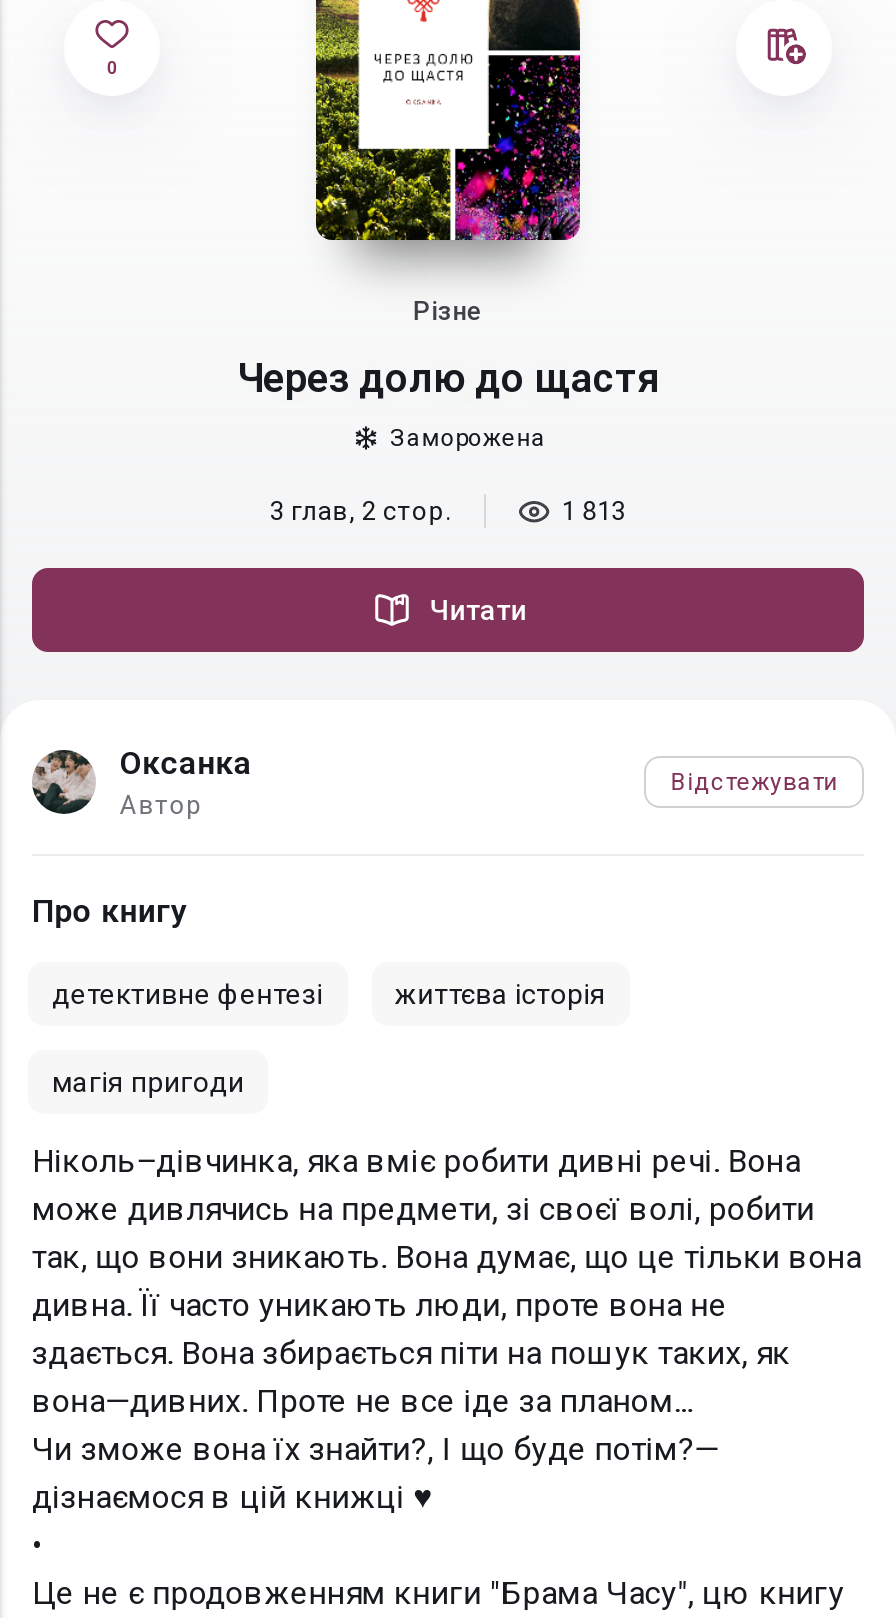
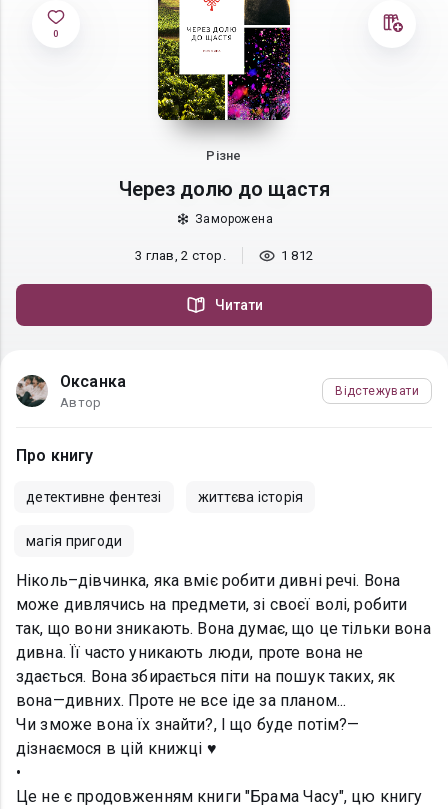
- 1 813
+ 1 812
